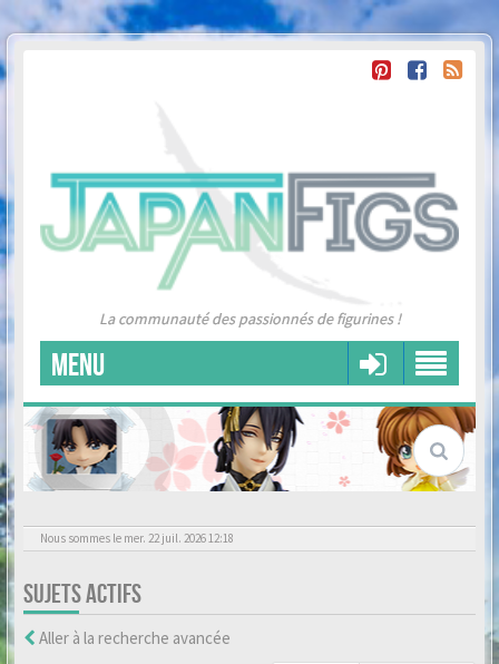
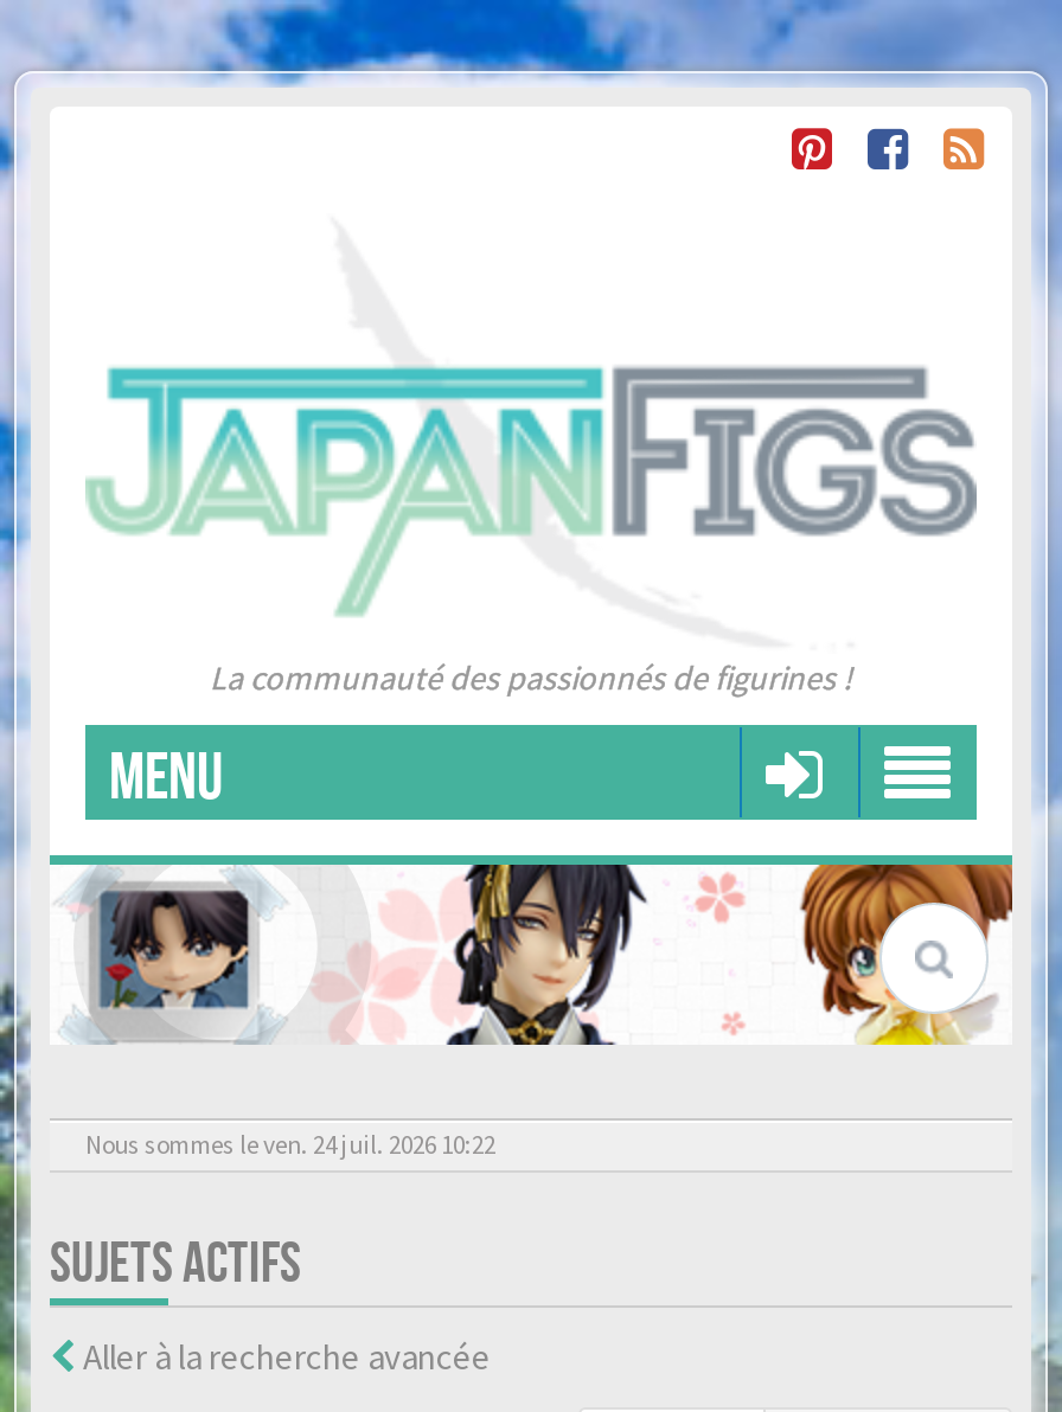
- Nous sommes le mer. 22 juil. 2026 12:18
+ Nous sommes le ven. 24 juil. 2026 10:22
